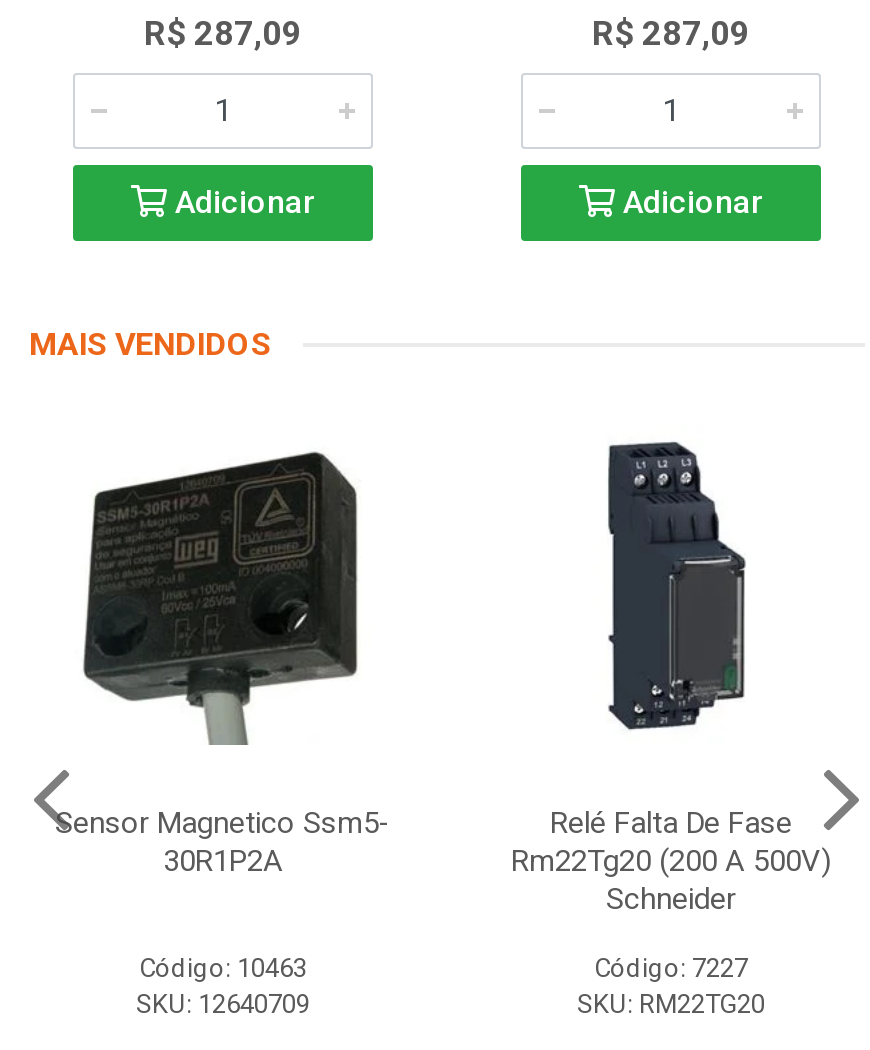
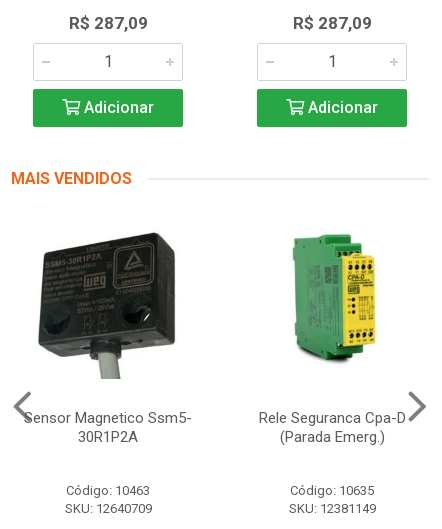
- [image]
- Relé Falta De Fase
- Rm22Tg20 (200 A 500V)
- Schneider
+ [image]
+ Rele Seguranca Cpa-D
+ (Parada Emerg.)

- Código: 7227
- SKU: RM22TG20
+ Código: 10635
+ SKU: 12381149
